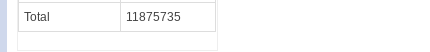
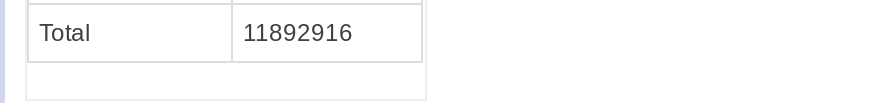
- 11875735
+ 11892916
